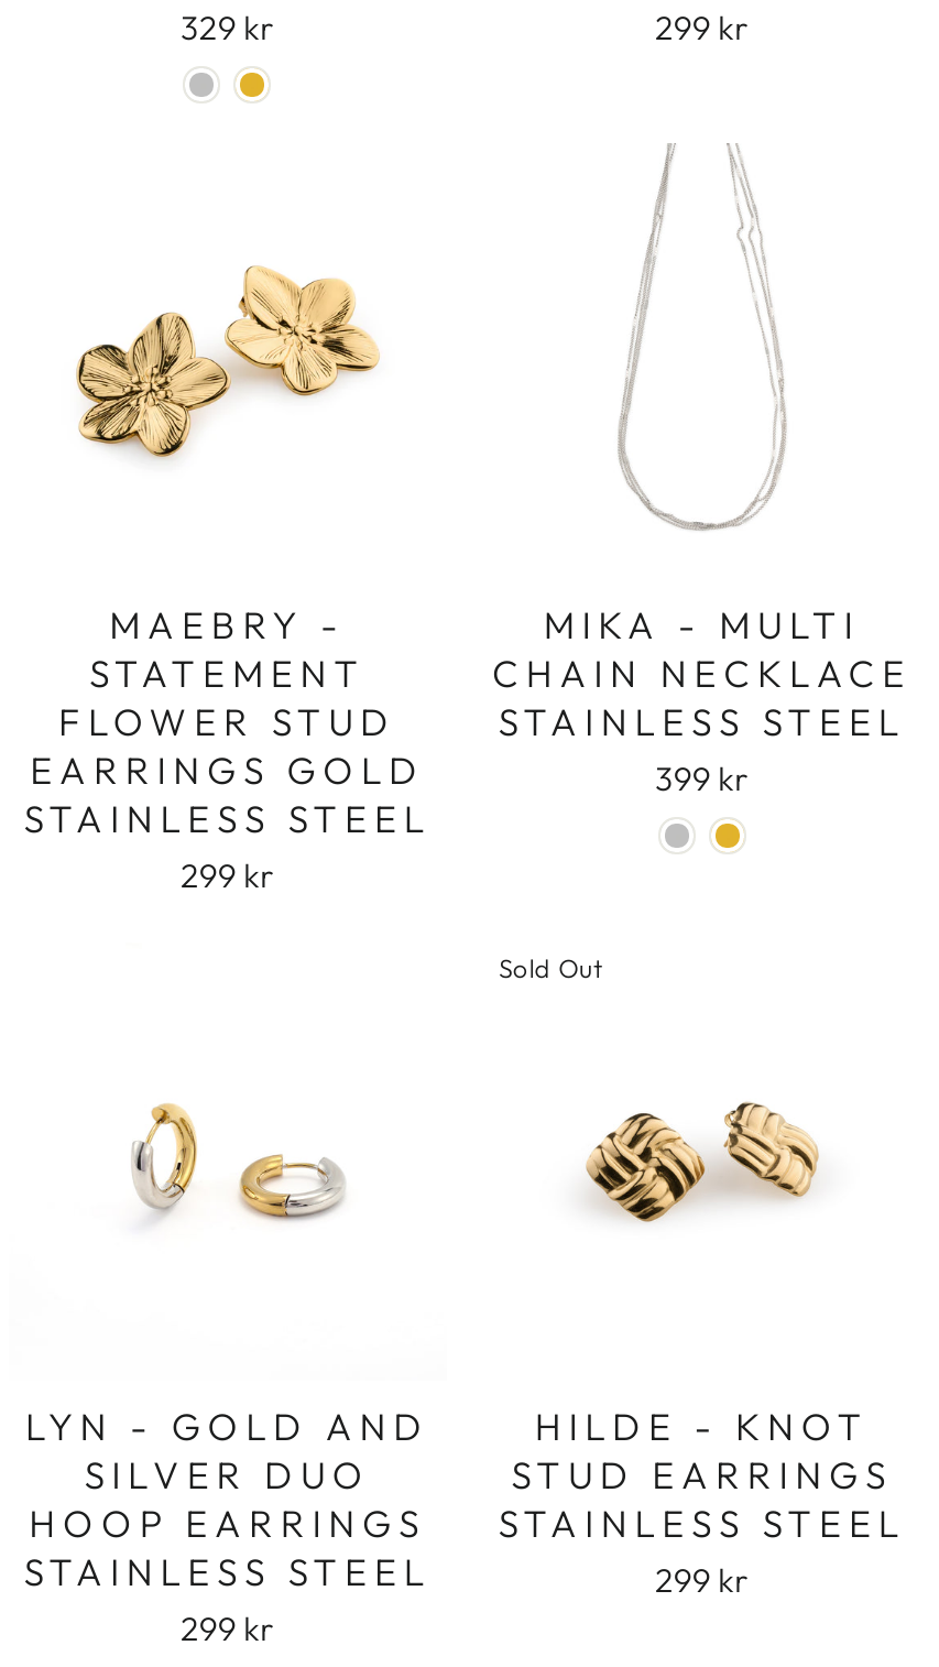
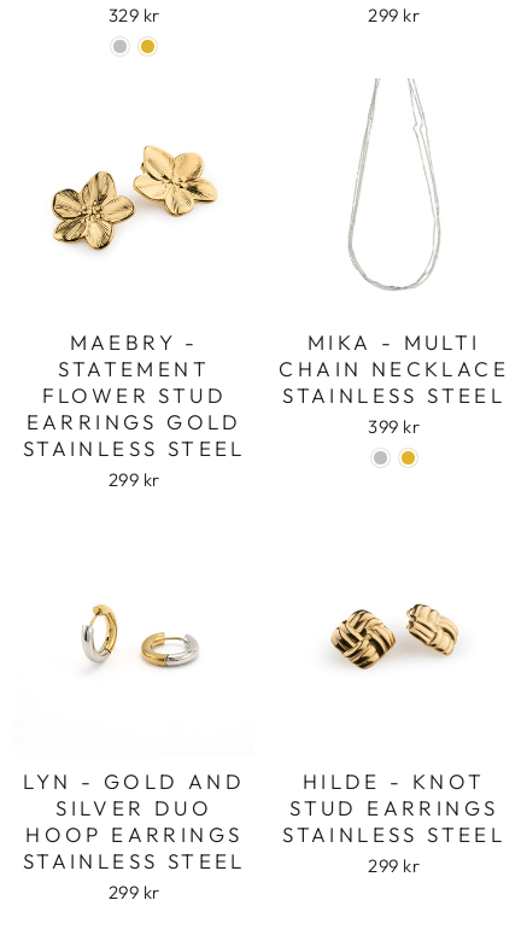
- Sold Out
